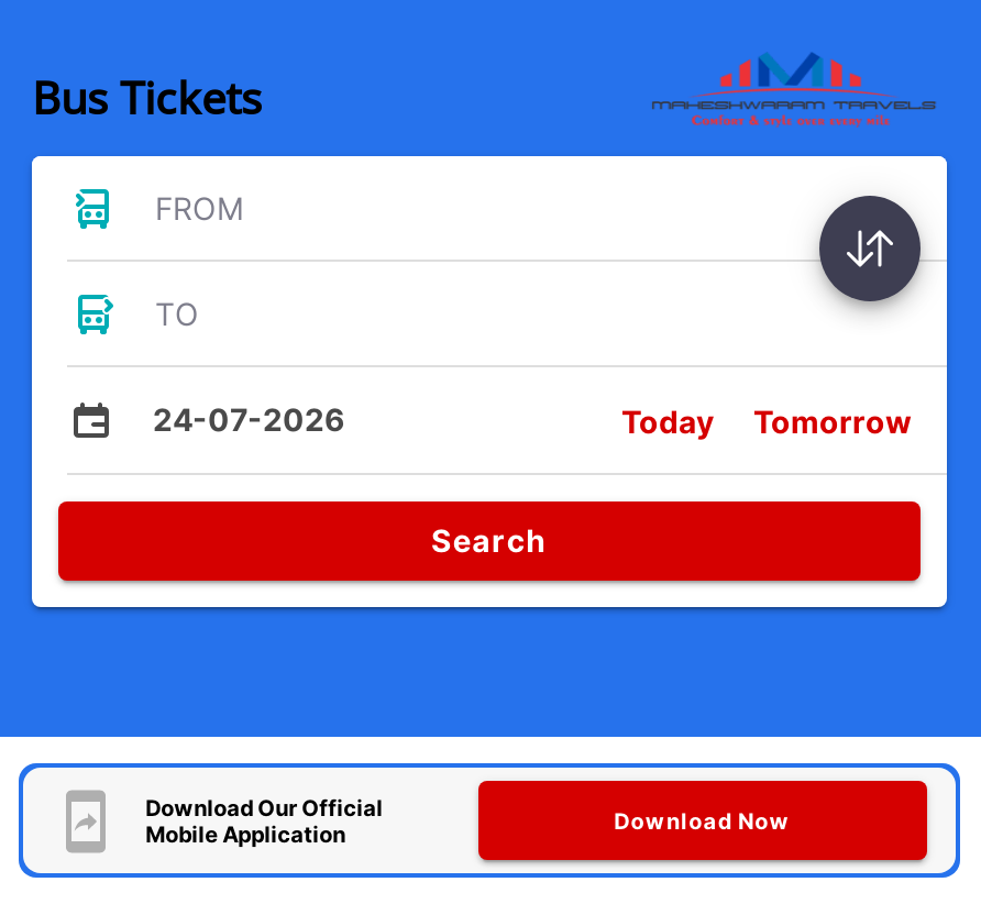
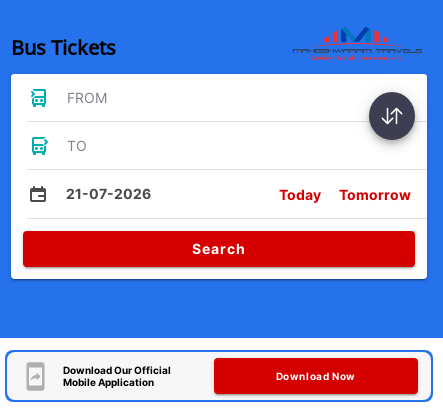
- 24-07-2026
+ 21-07-2026
